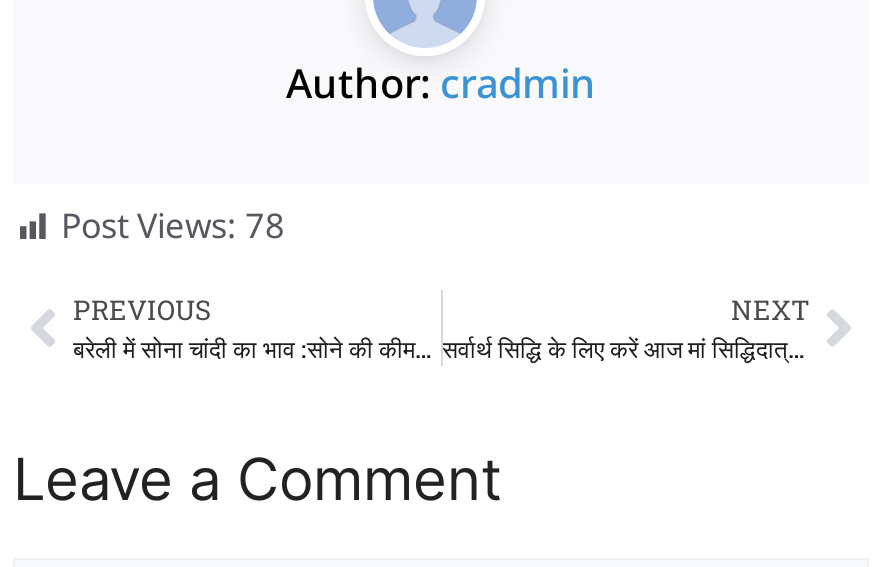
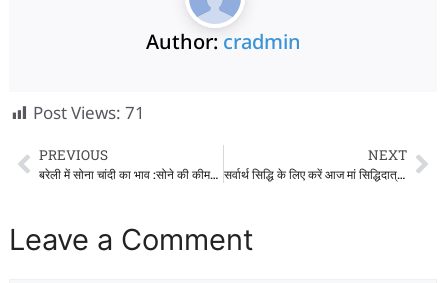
- Post Views: 78
+ Post Views: 71
